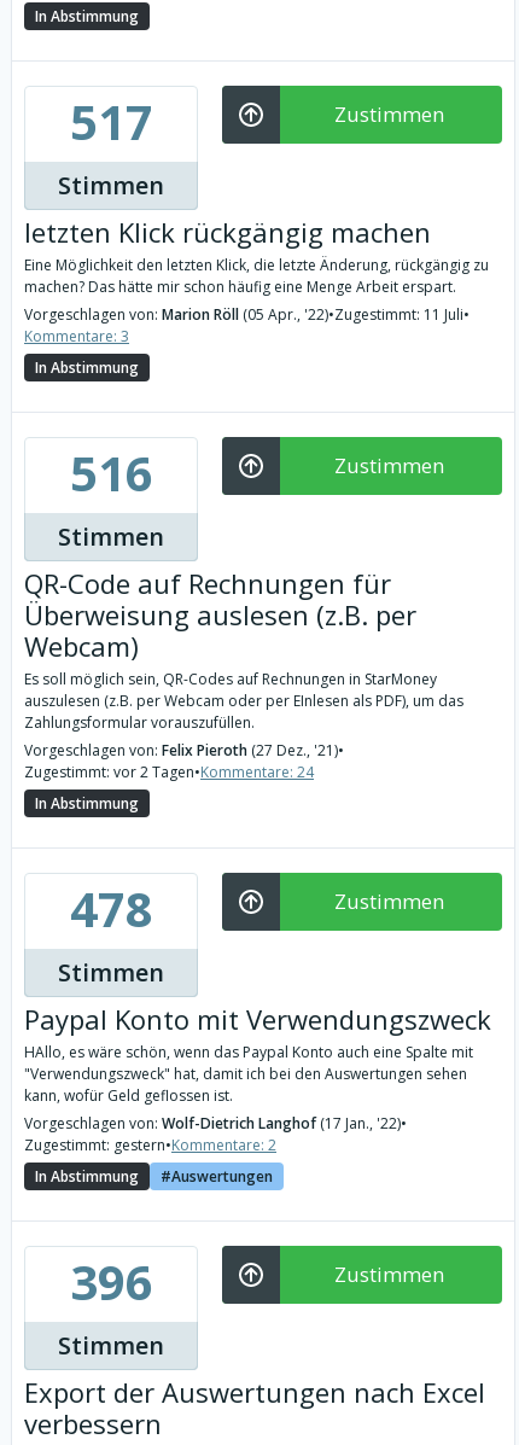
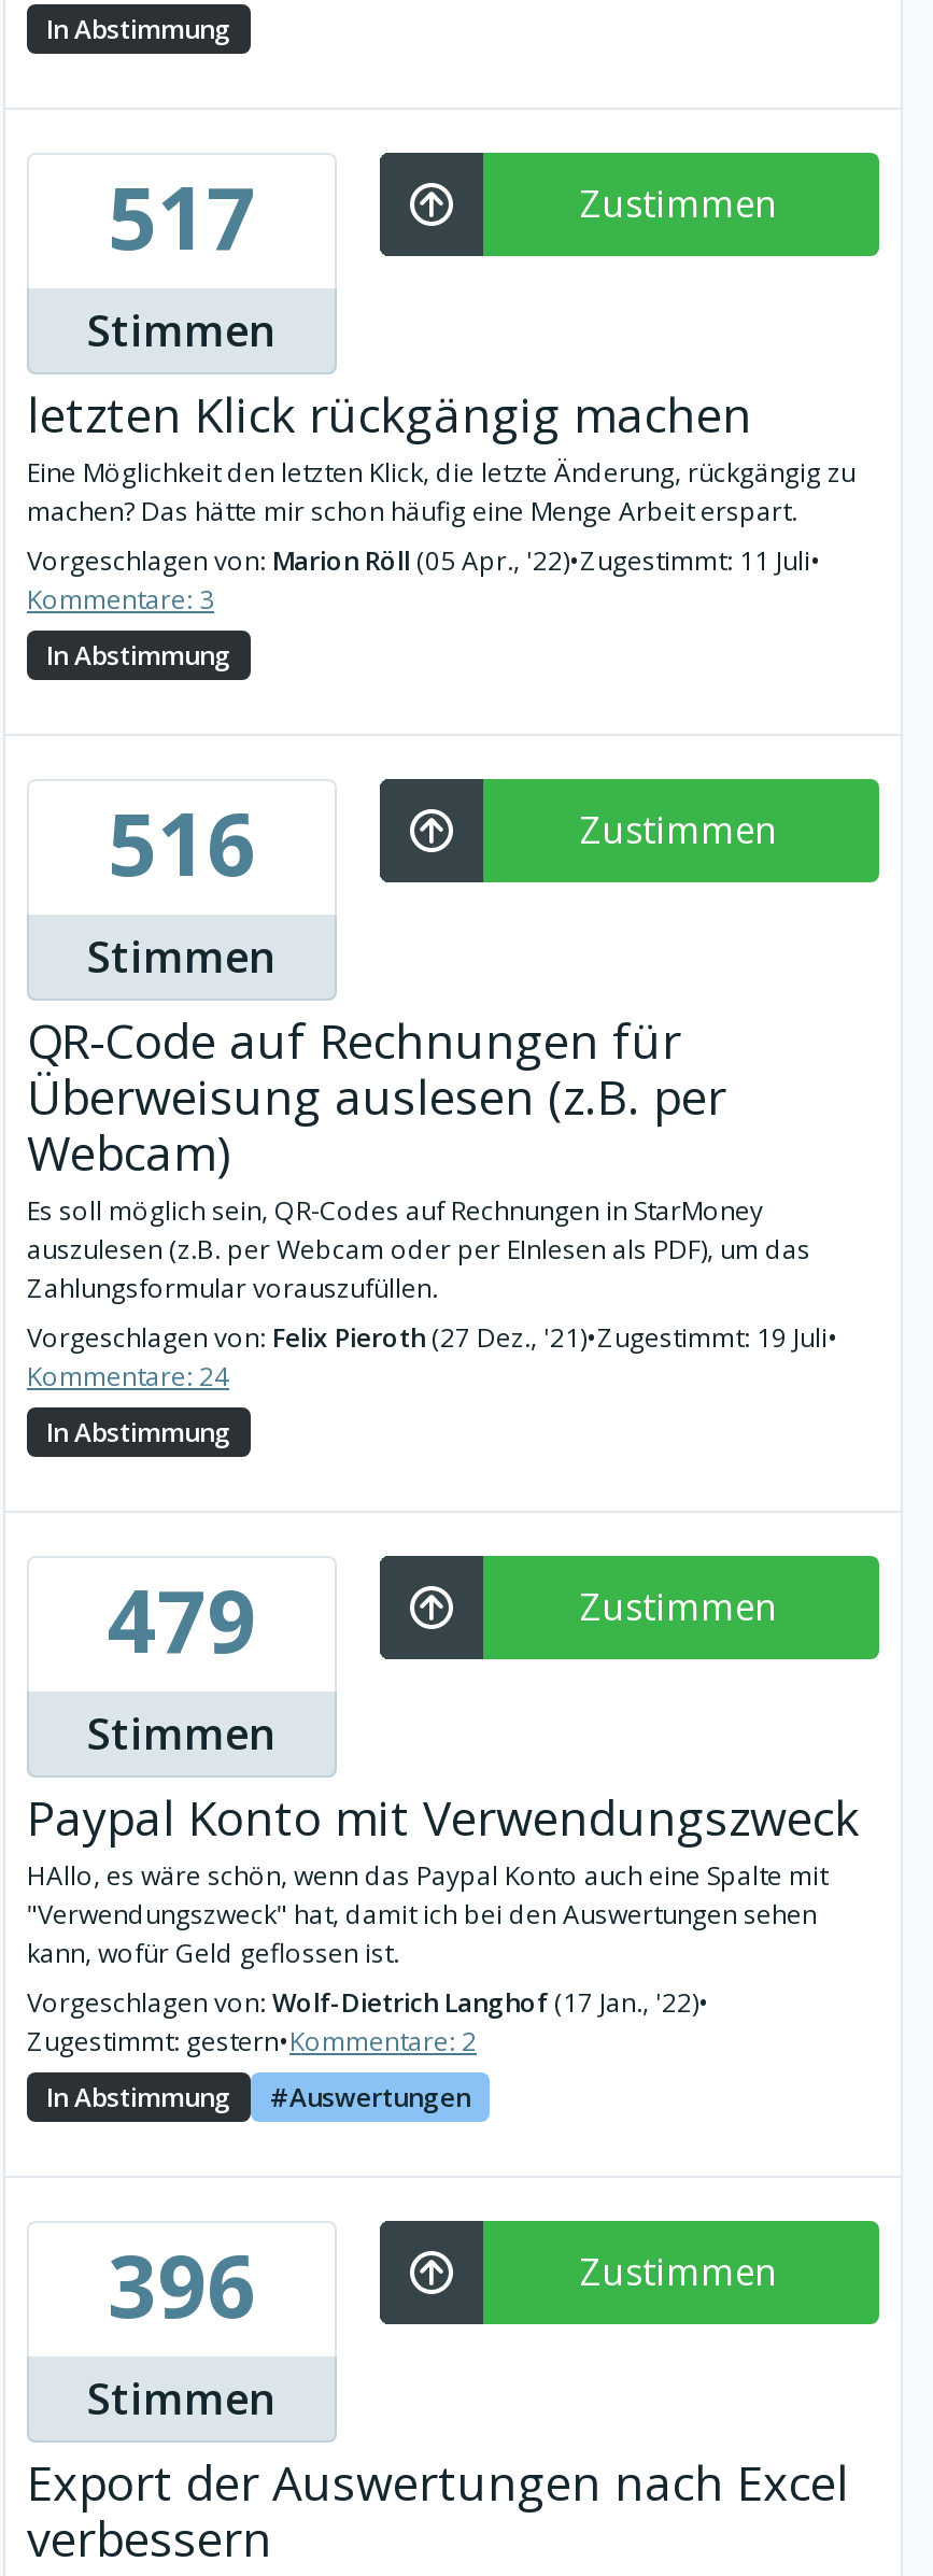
- Vorgeschlagen von: Felix Pieroth (27 Dez., '21) •
- Zugestimmt: vor 2 Tagen•Kommentare: 24
+ Vorgeschlagen von: Felix Pieroth (27 Dez., '21) •Zugestimmt: 19 Juli•
+ Kommentare: 24

- 478
+ 479
